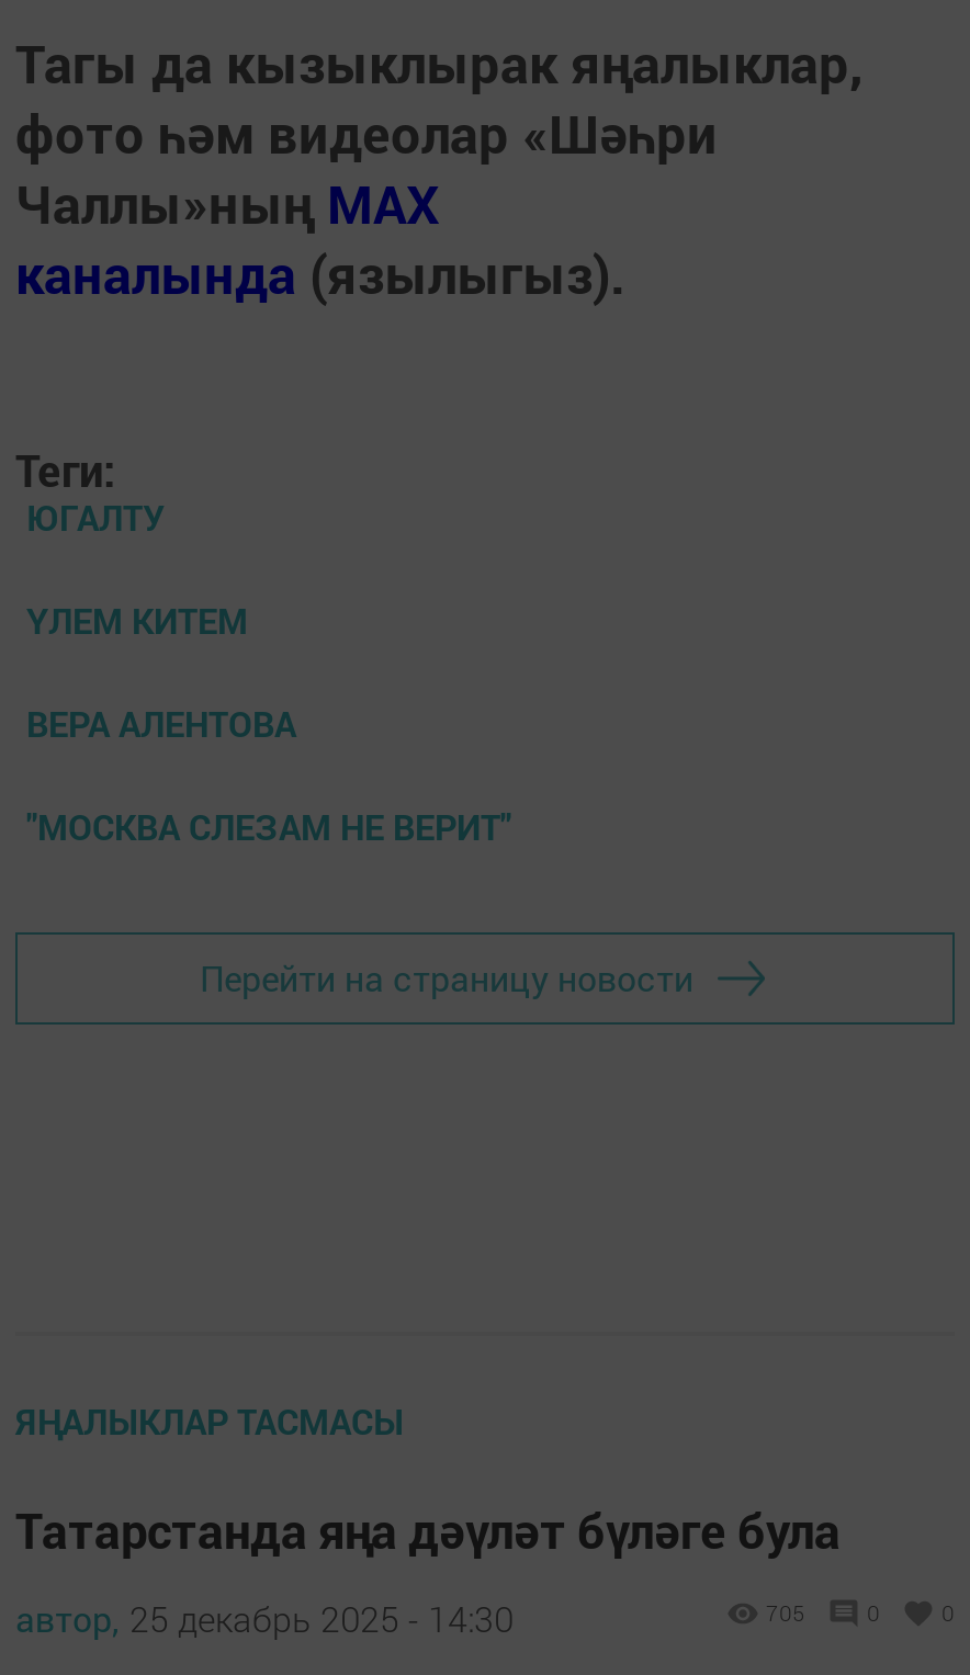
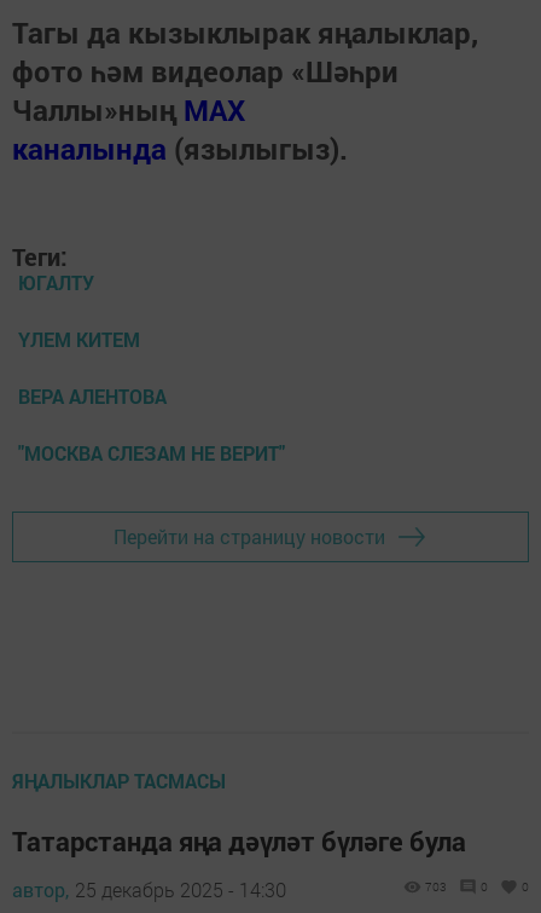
- 705
+ 703
